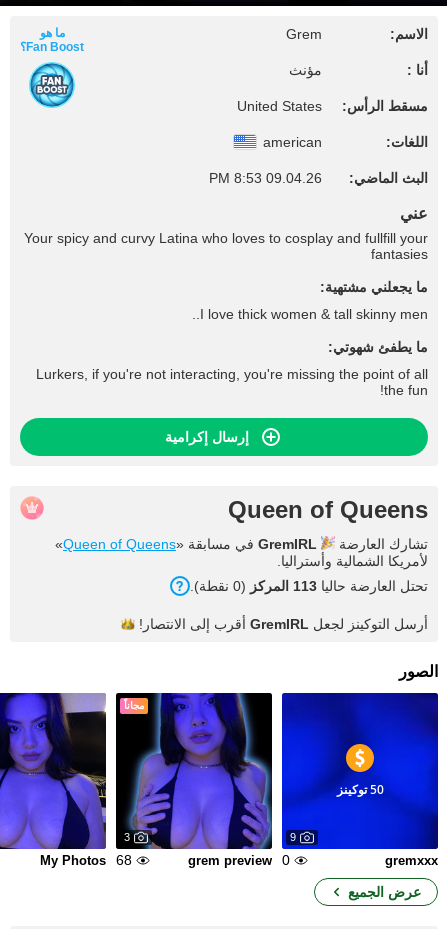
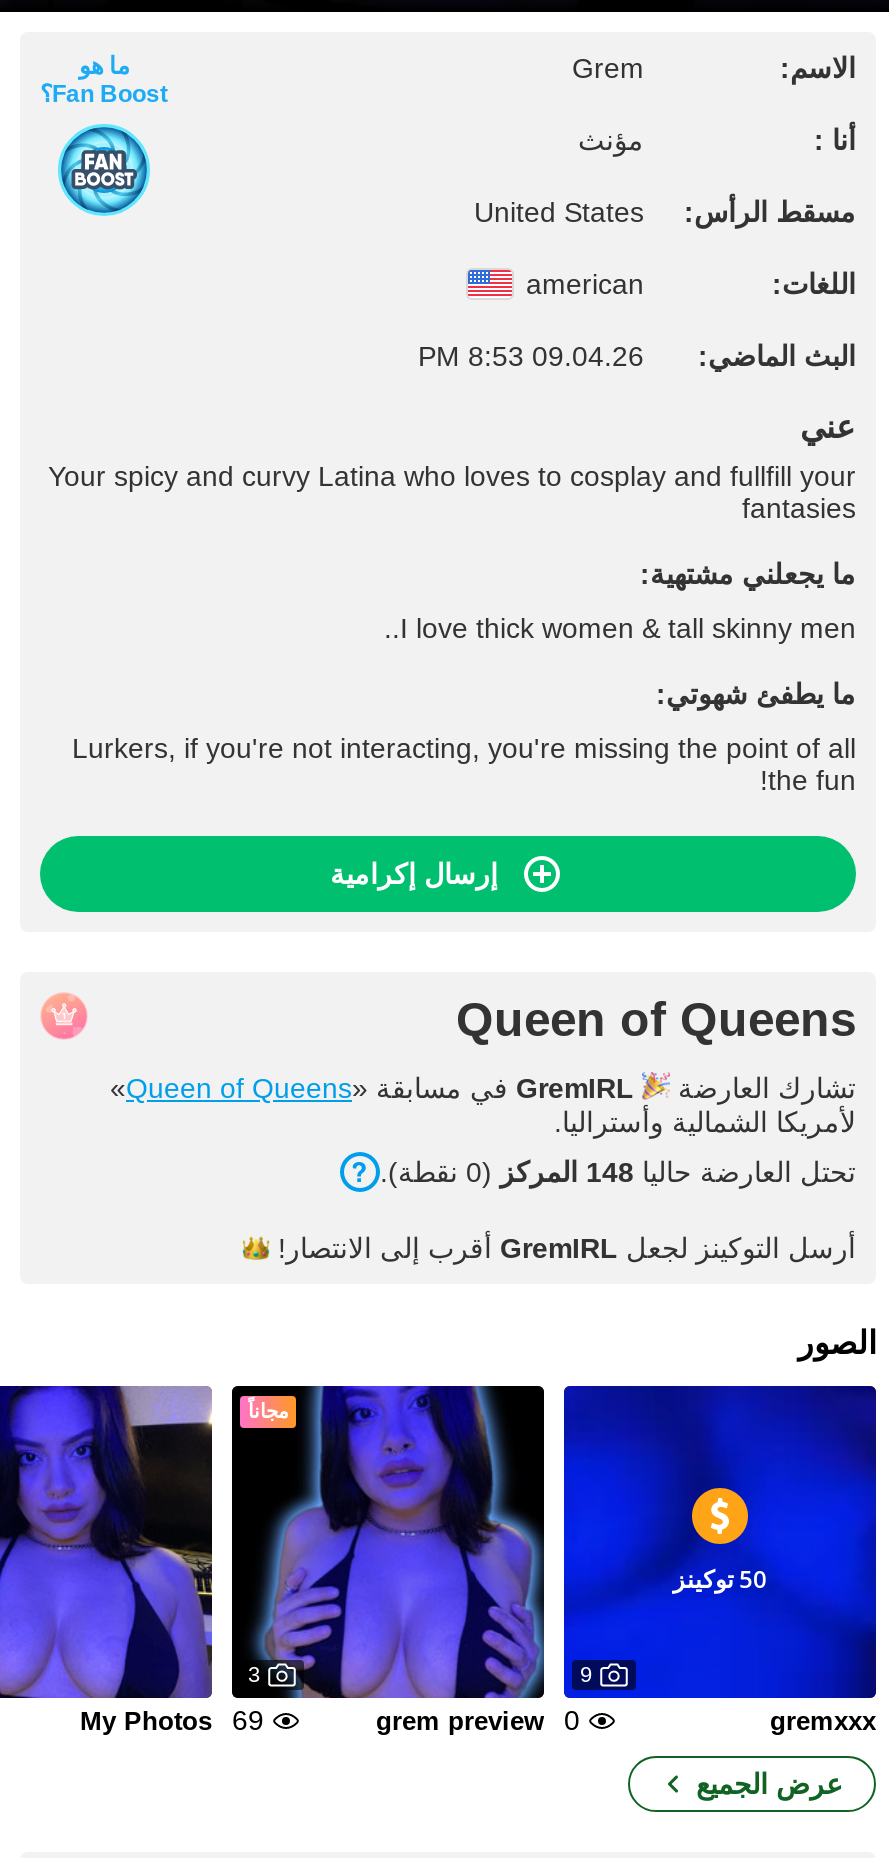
- تحتل العارضة حاليا 113 المركز (0 نقطة).
+ تحتل العارضة حاليا 148 المركز (0 نقطة).

- My Photos 68
+ My Photos 69
